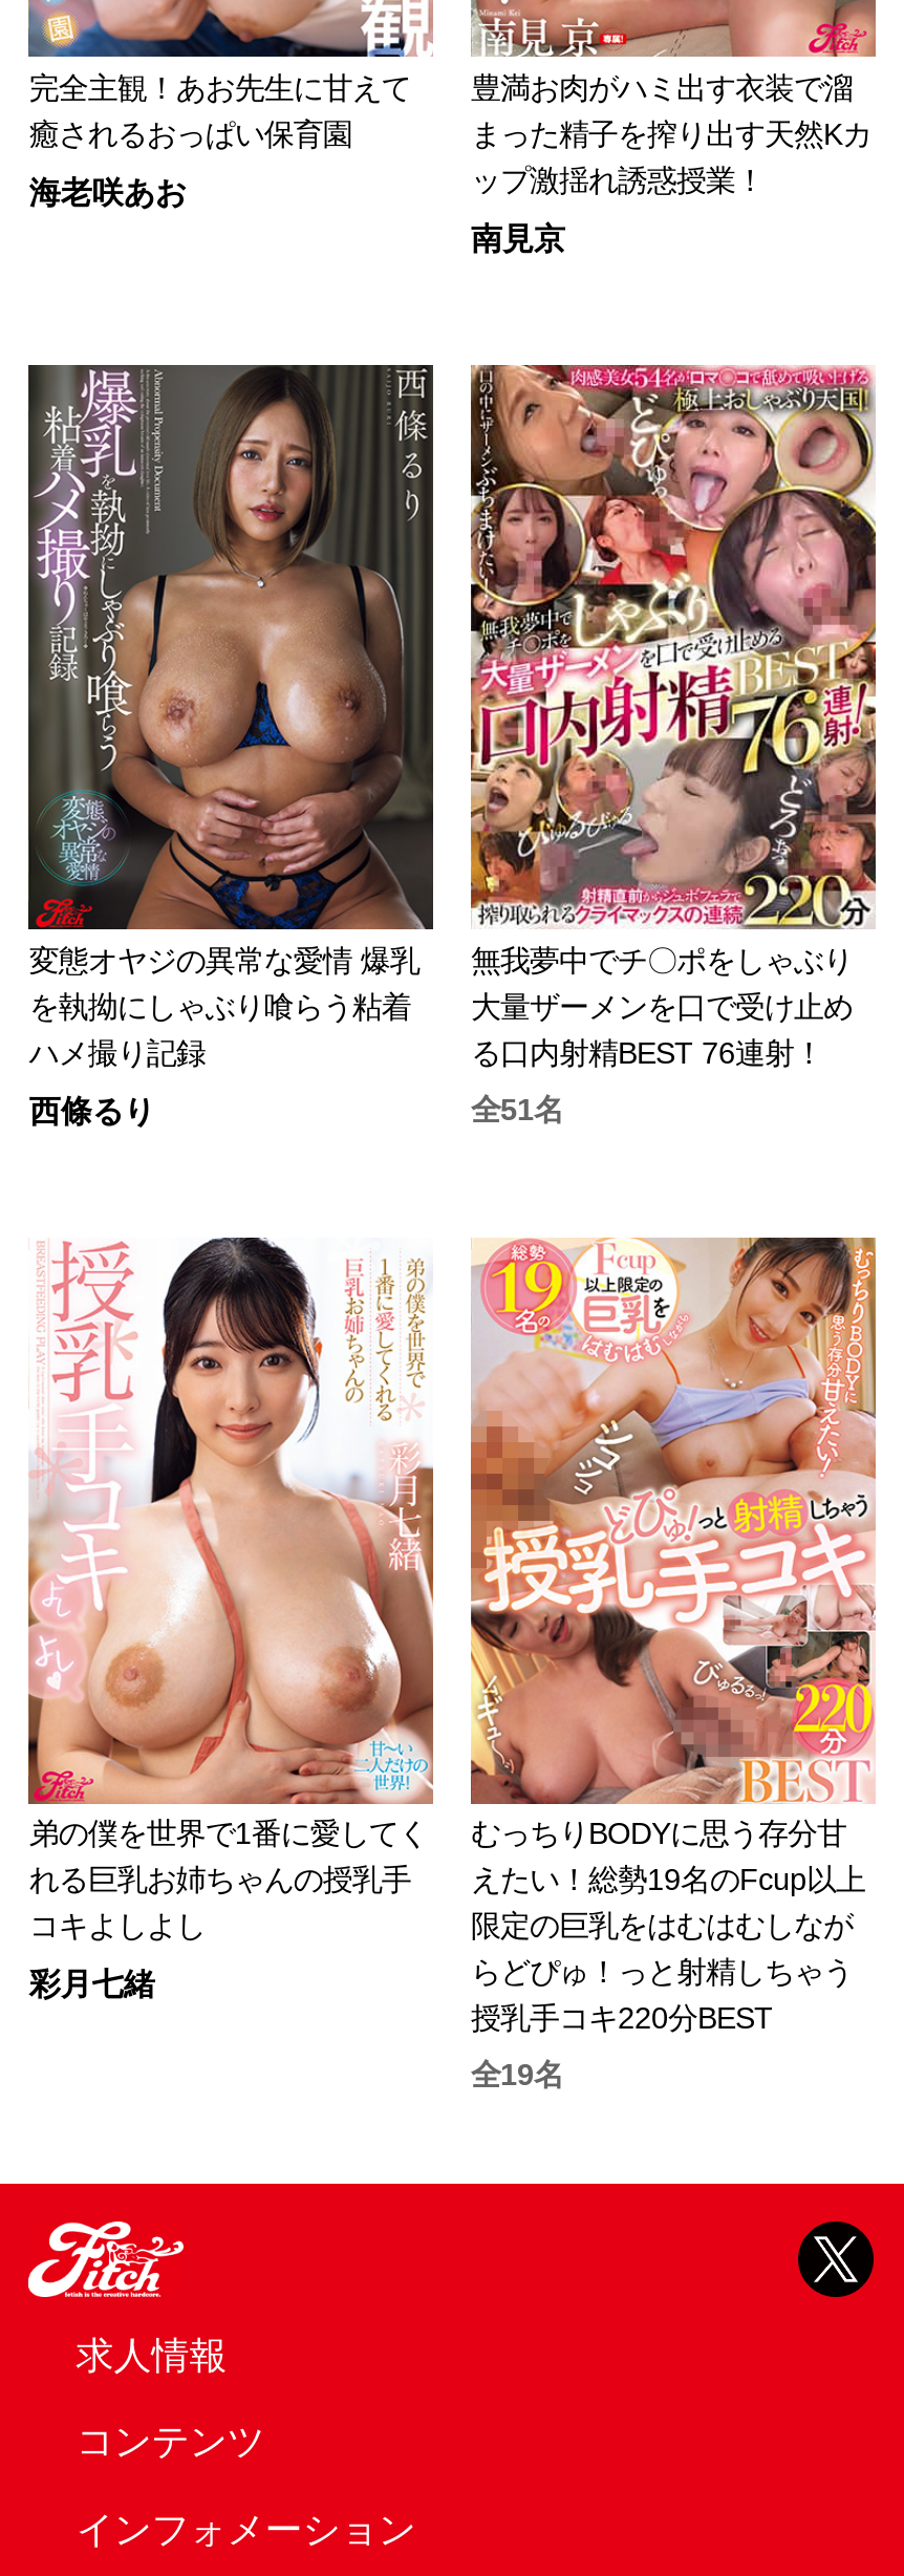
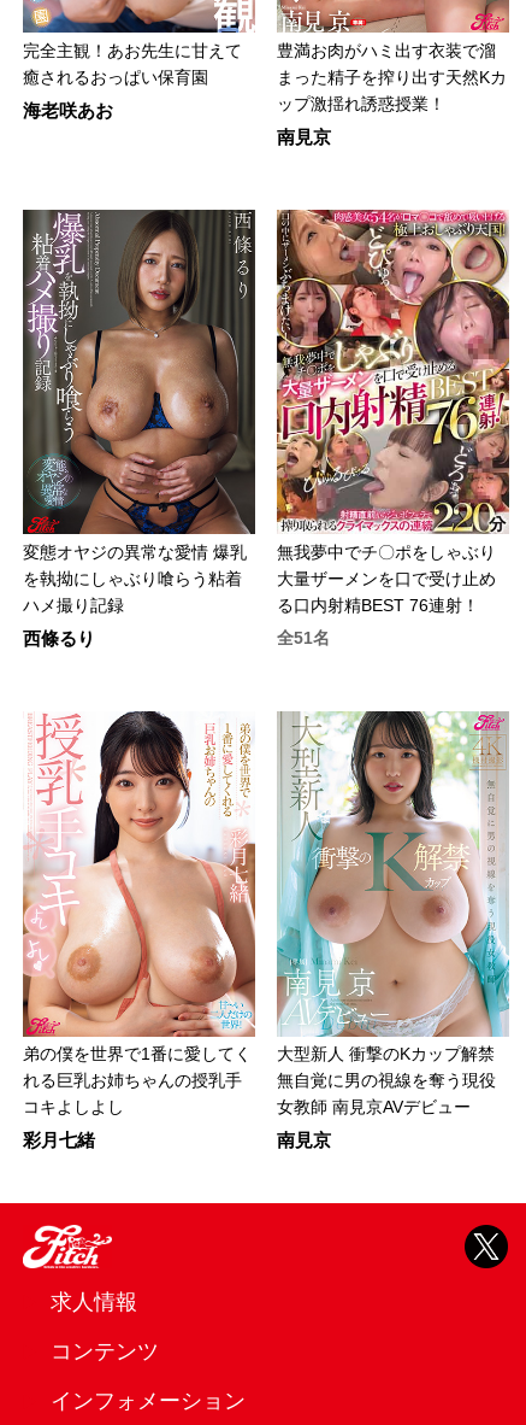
- [image]
- むっちりBODYに思う存分甘
- えたい！総勢19名のFcup以上
- 限定の巨乳をはむはむしなが
- らどぴゅ！っと射精しちゃう
- 授乳手コキ220分BEST
+ [image]
+ 大型新人 衝撃のKカップ解禁
+ 無自覚に男の視線を奪う現役
+ 女教師 南見京AVデビュー

- 全19名
+ 南見京
